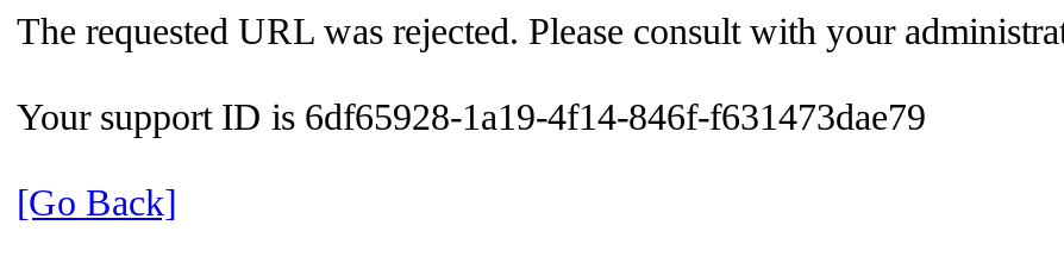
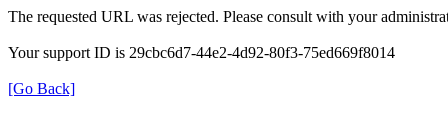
- Your support ID is 6df65928-1a19-4f14-846f-f631473dae79
+ Your support ID is 29cbc6d7-44e2-4d92-80f3-75ed669f8014
